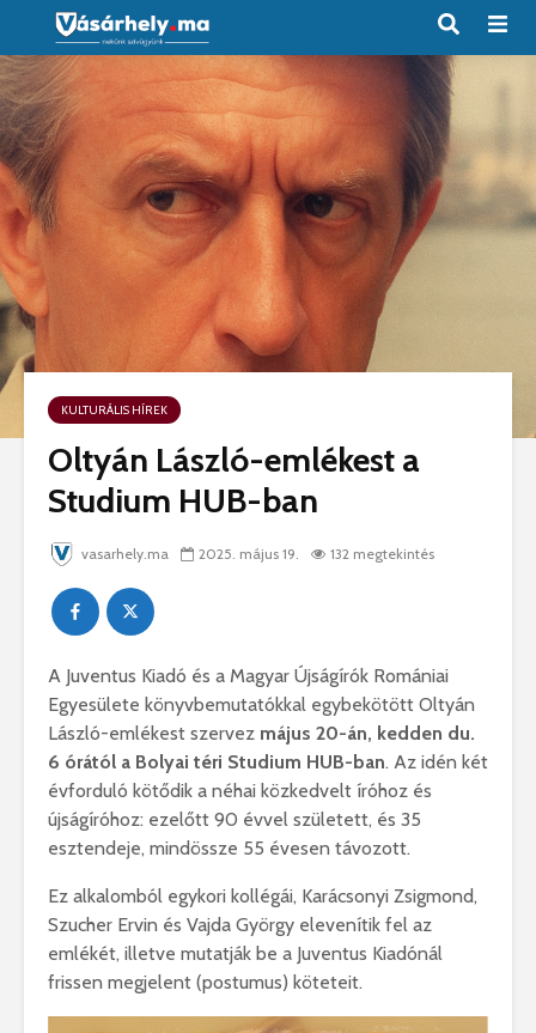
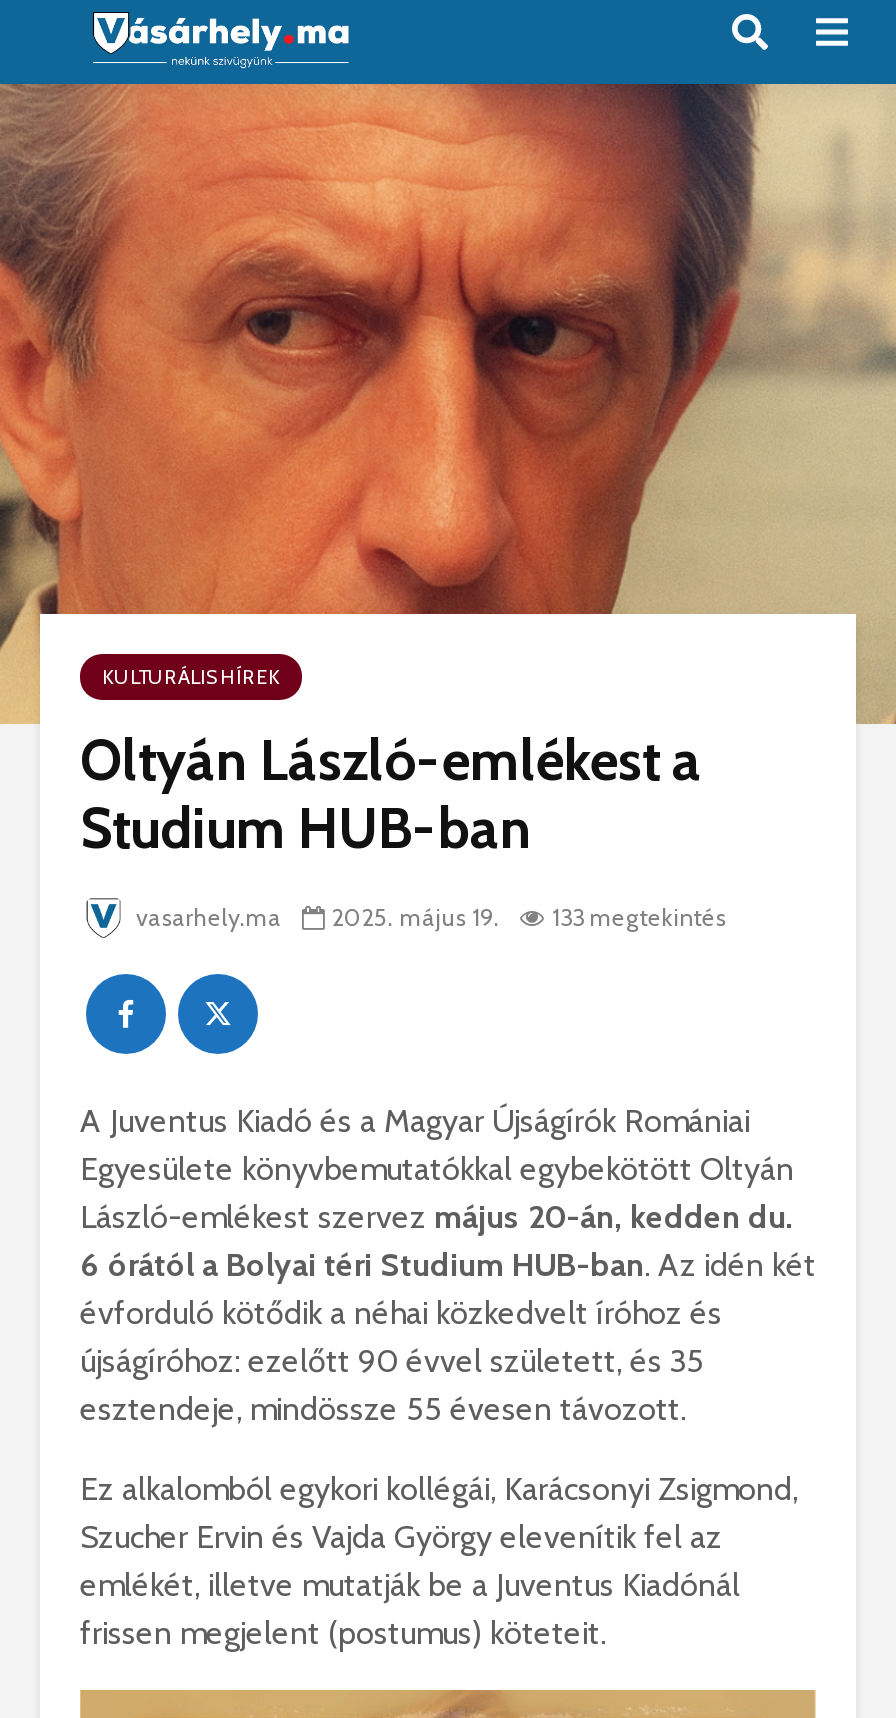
- vasarhely.ma 2025. május 19. 132 megtekintés
+ vasarhely.ma 2025. május 19. 133 megtekintés
